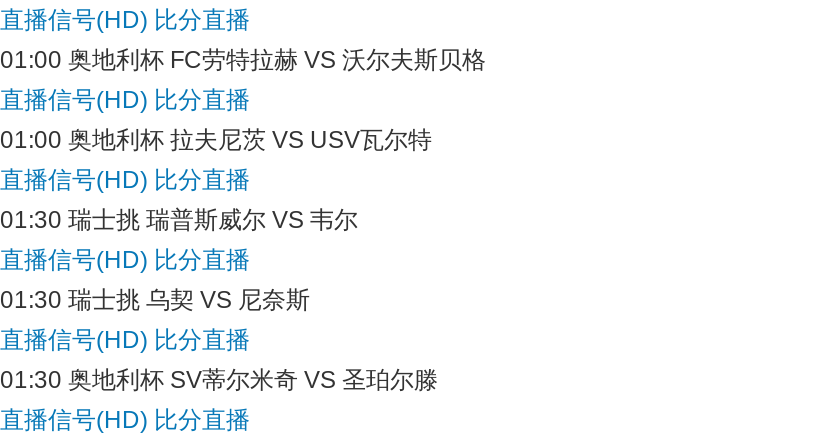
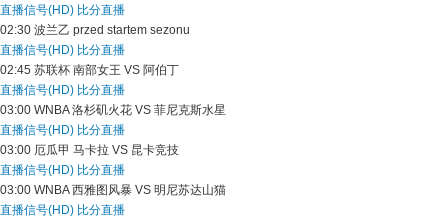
- 01:00 奥地利杯FC劳特拉赫 VS 沃尔夫斯贝格
+ 02:30 波兰乙przed startem sezonu

- 01:00 奥地利杯拉夫尼茨 VS USV瓦尔特
+ 02:45 苏联杯南部女王 VS 阿伯丁

- 01:30 瑞士挑瑞普斯威尔 VS 韦尔
+ 03:00 WNBA洛杉矶火花 VS 菲尼克斯水星

- 01:30 瑞士挑乌契 VS 尼奈斯
+ 03:00 厄瓜甲马卡拉 VS 昆卡竞技

- 01:30 奥地利杯SV蒂尔米奇 VS 圣珀尔滕
+ 03:00 WNBA西雅图风暴 VS 明尼苏达山猫
